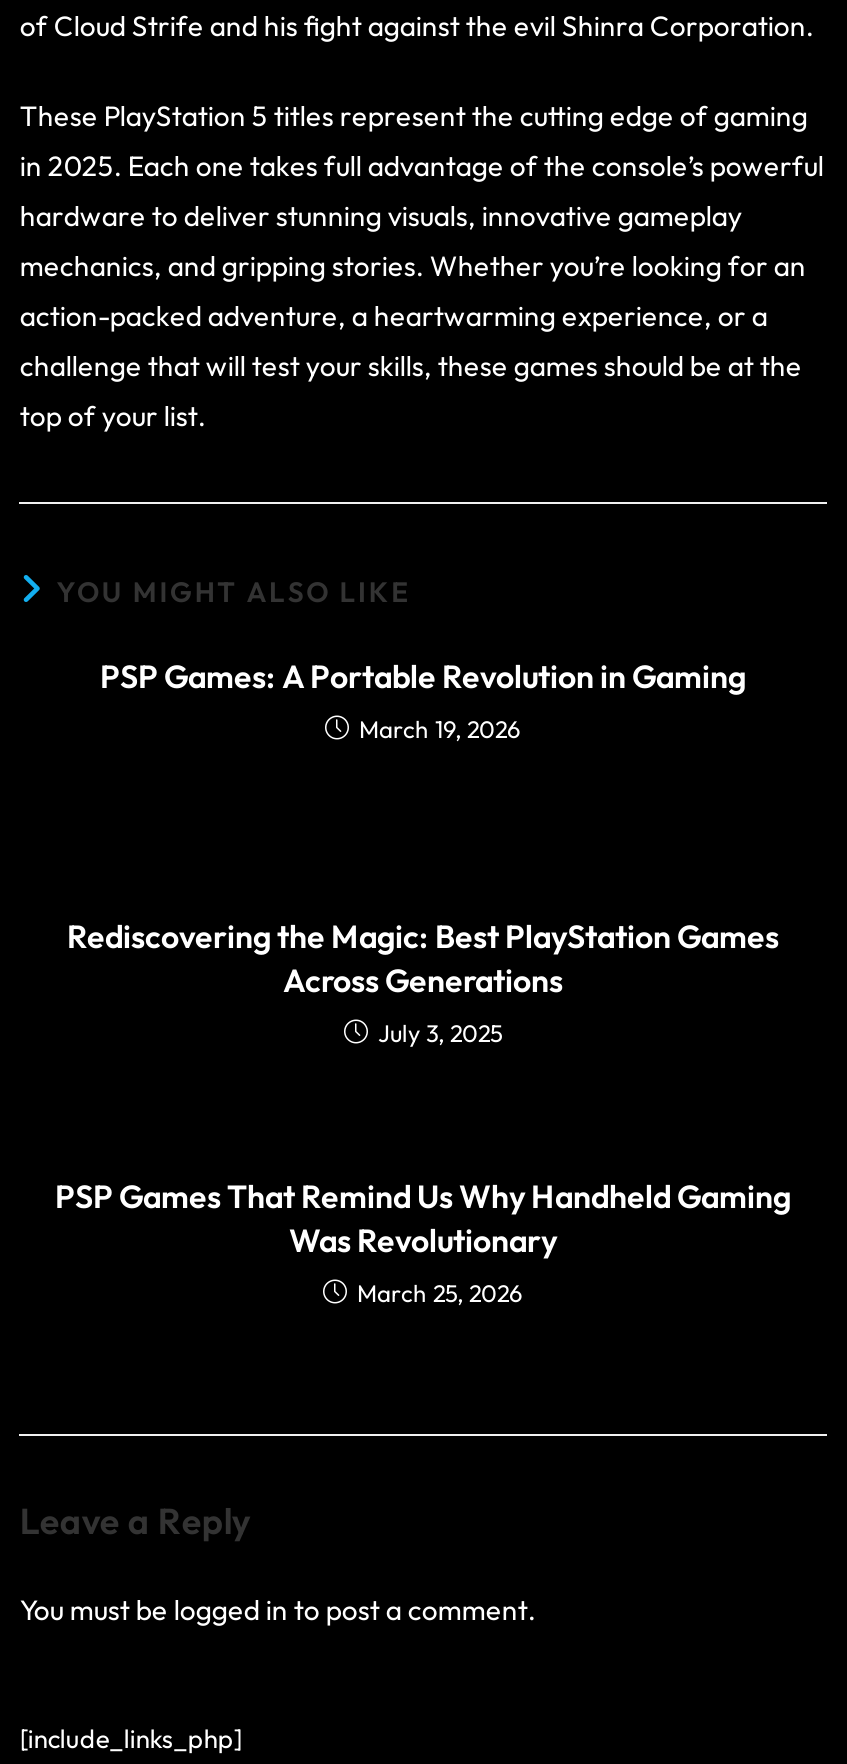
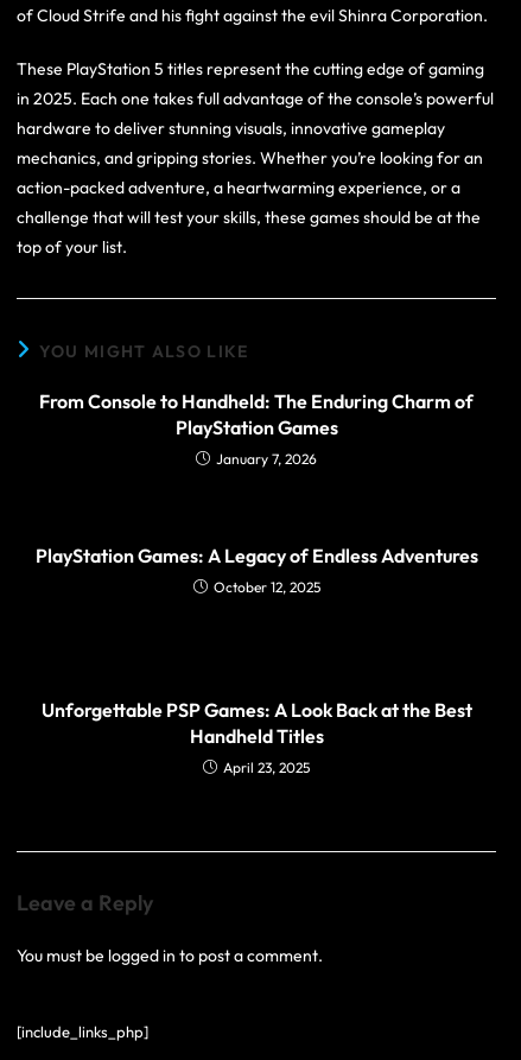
- PSP Games: A Portable Revolution in Gaming
- March 19, 2026
+ From Console to Handheld: The Enduring Charm of
+ PlayStation Games
+ January 7, 2026

- Rediscovering the Magic: Best PlayStation Games
- Across Generations
- July 3, 2025
+ PlayStation Games: A Legacy of Endless Adventures
+ October 12, 2025

- PSP Games That Remind Us Why Handheld Gaming
- Was Revolutionary
- March 25, 2026
+ Unforgettable PSP Games: A Look Back at the Best
+ Handheld Titles
+ April 23, 2025
